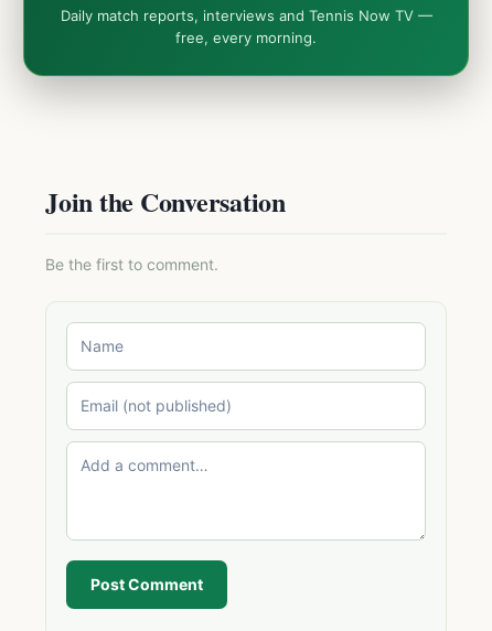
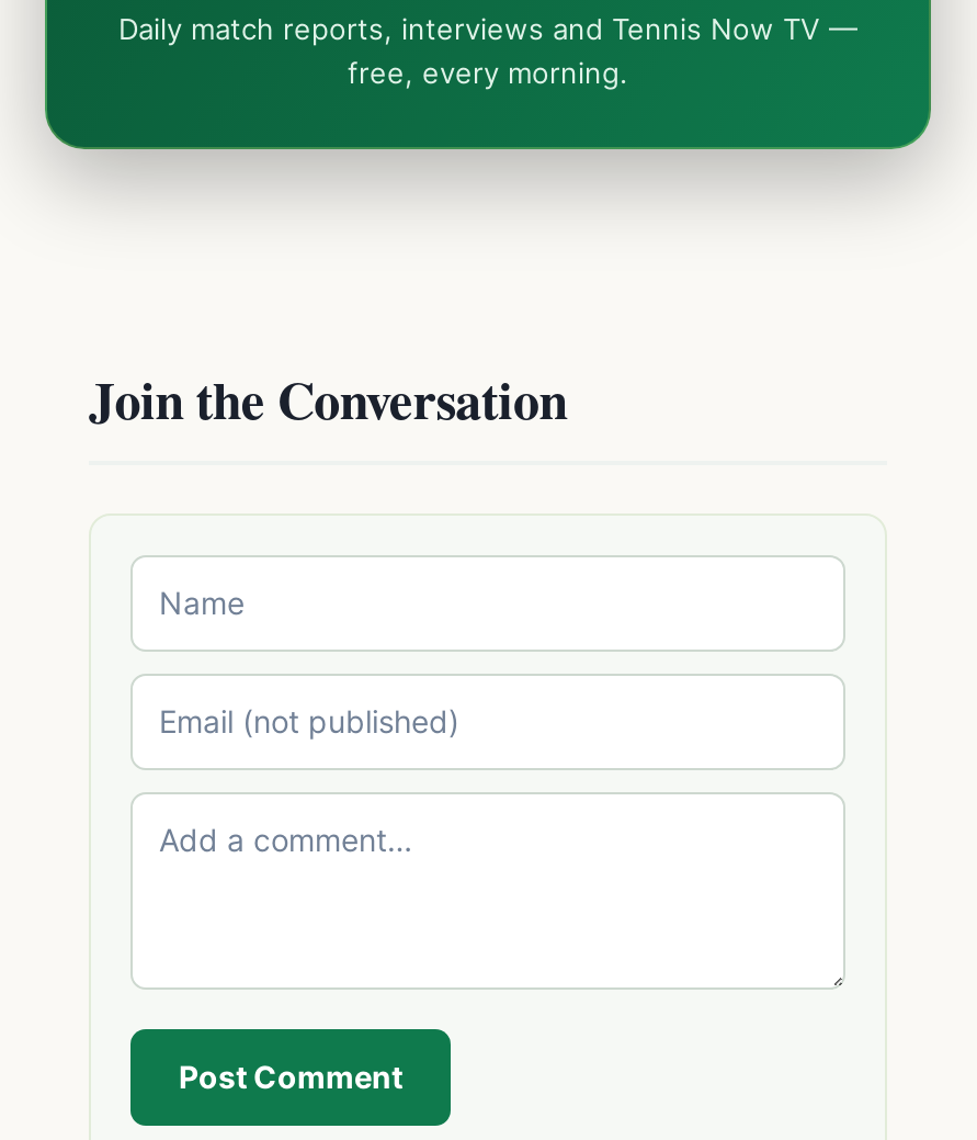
- Be the first to comment.
